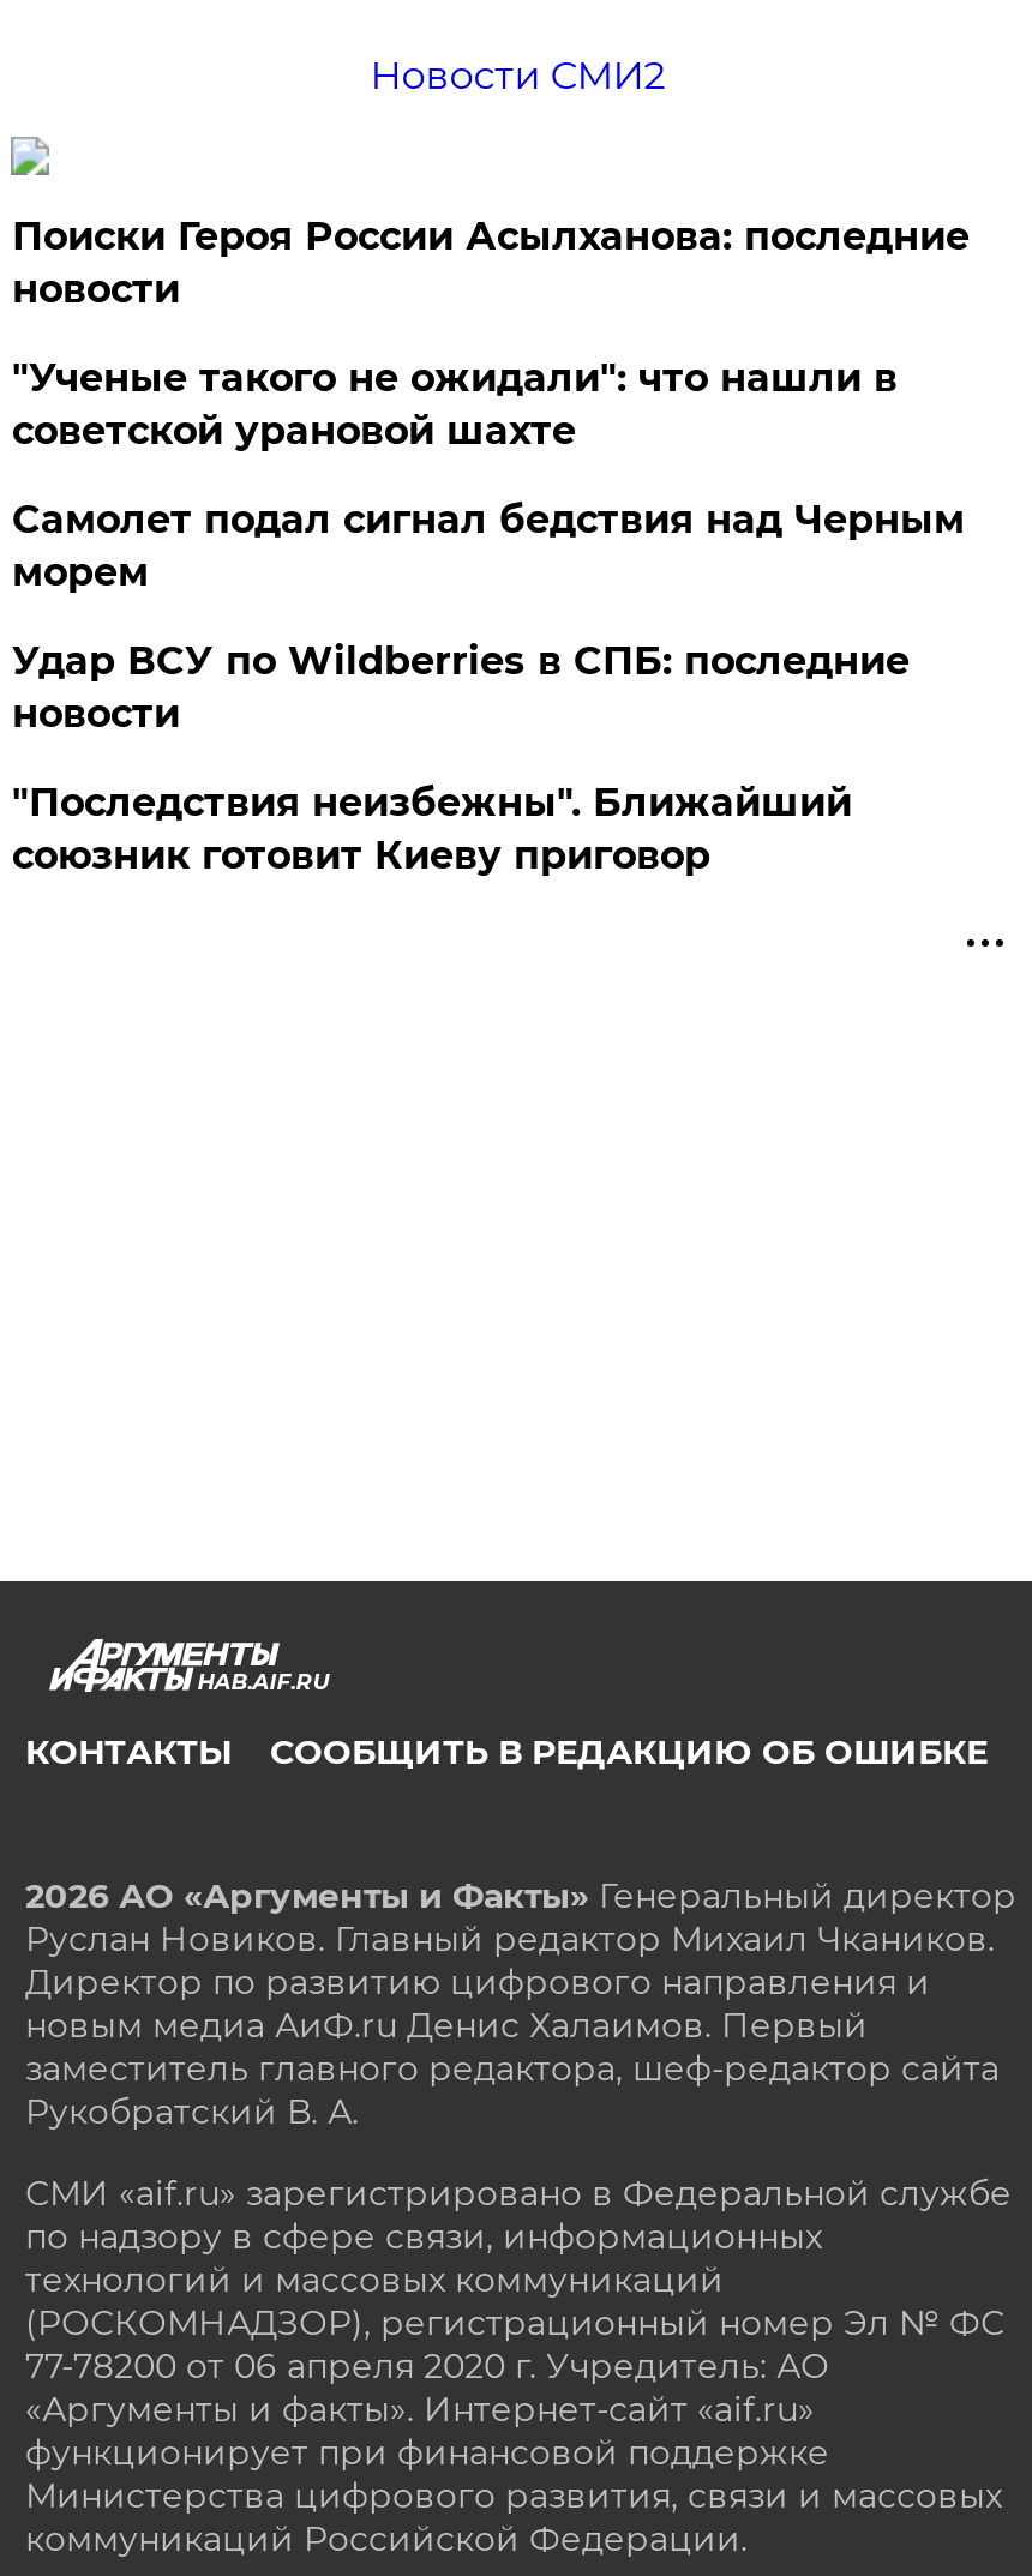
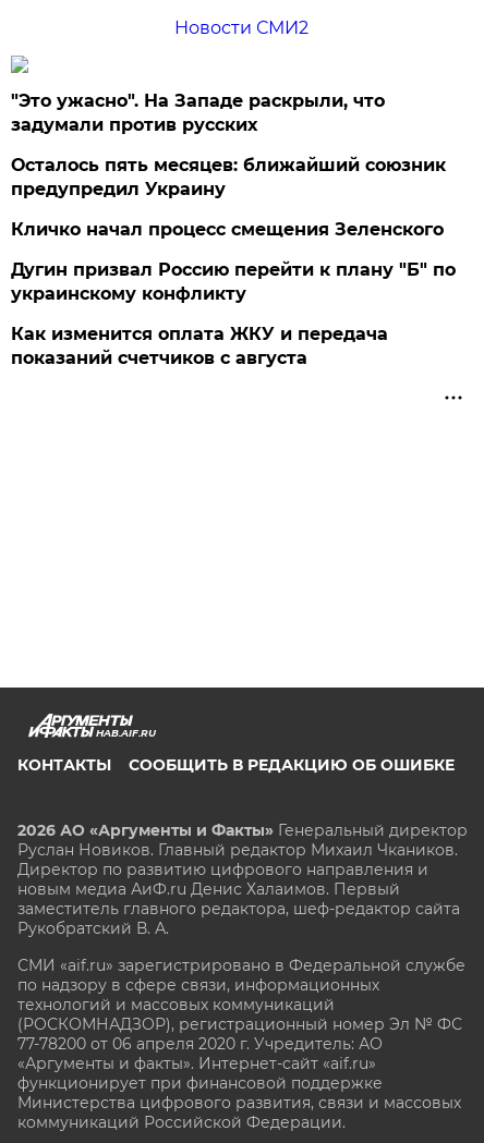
- Поиски Героя России Асылханова: последние
- новости
+ "Это ужасно". На Западе раскрыли, что
+ задумали против русских

- "Ученые такого не ожидали": что нашли в
- советской урановой шахте
+ Осталось пять месяцев: ближайший союзник
+ предупредил Украину

- Самолет подал сигнал бедствия над Черным
- морем
+ Кличко начал процесс смещения Зеленского

- Удар ВСУ по Wildberries в СПБ: последние
- новости
+ Дугин призвал Россию перейти к плану "Б" по
+ украинскому конфликту

- "Последствия неизбежны". Ближайший
- союзник готовит Киеву приговор
+ Как изменится оплата ЖКУ и передача
+ показаний счетчиков с августа
